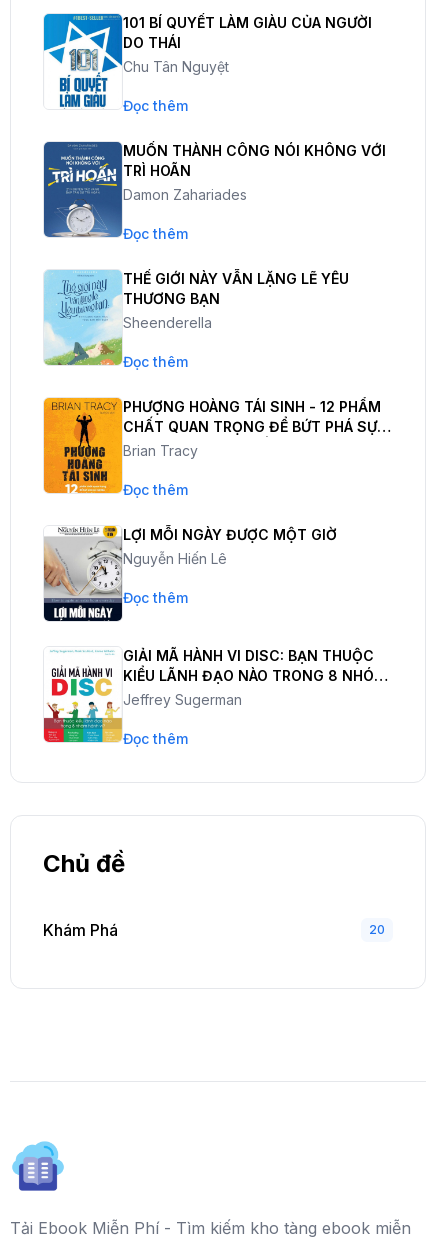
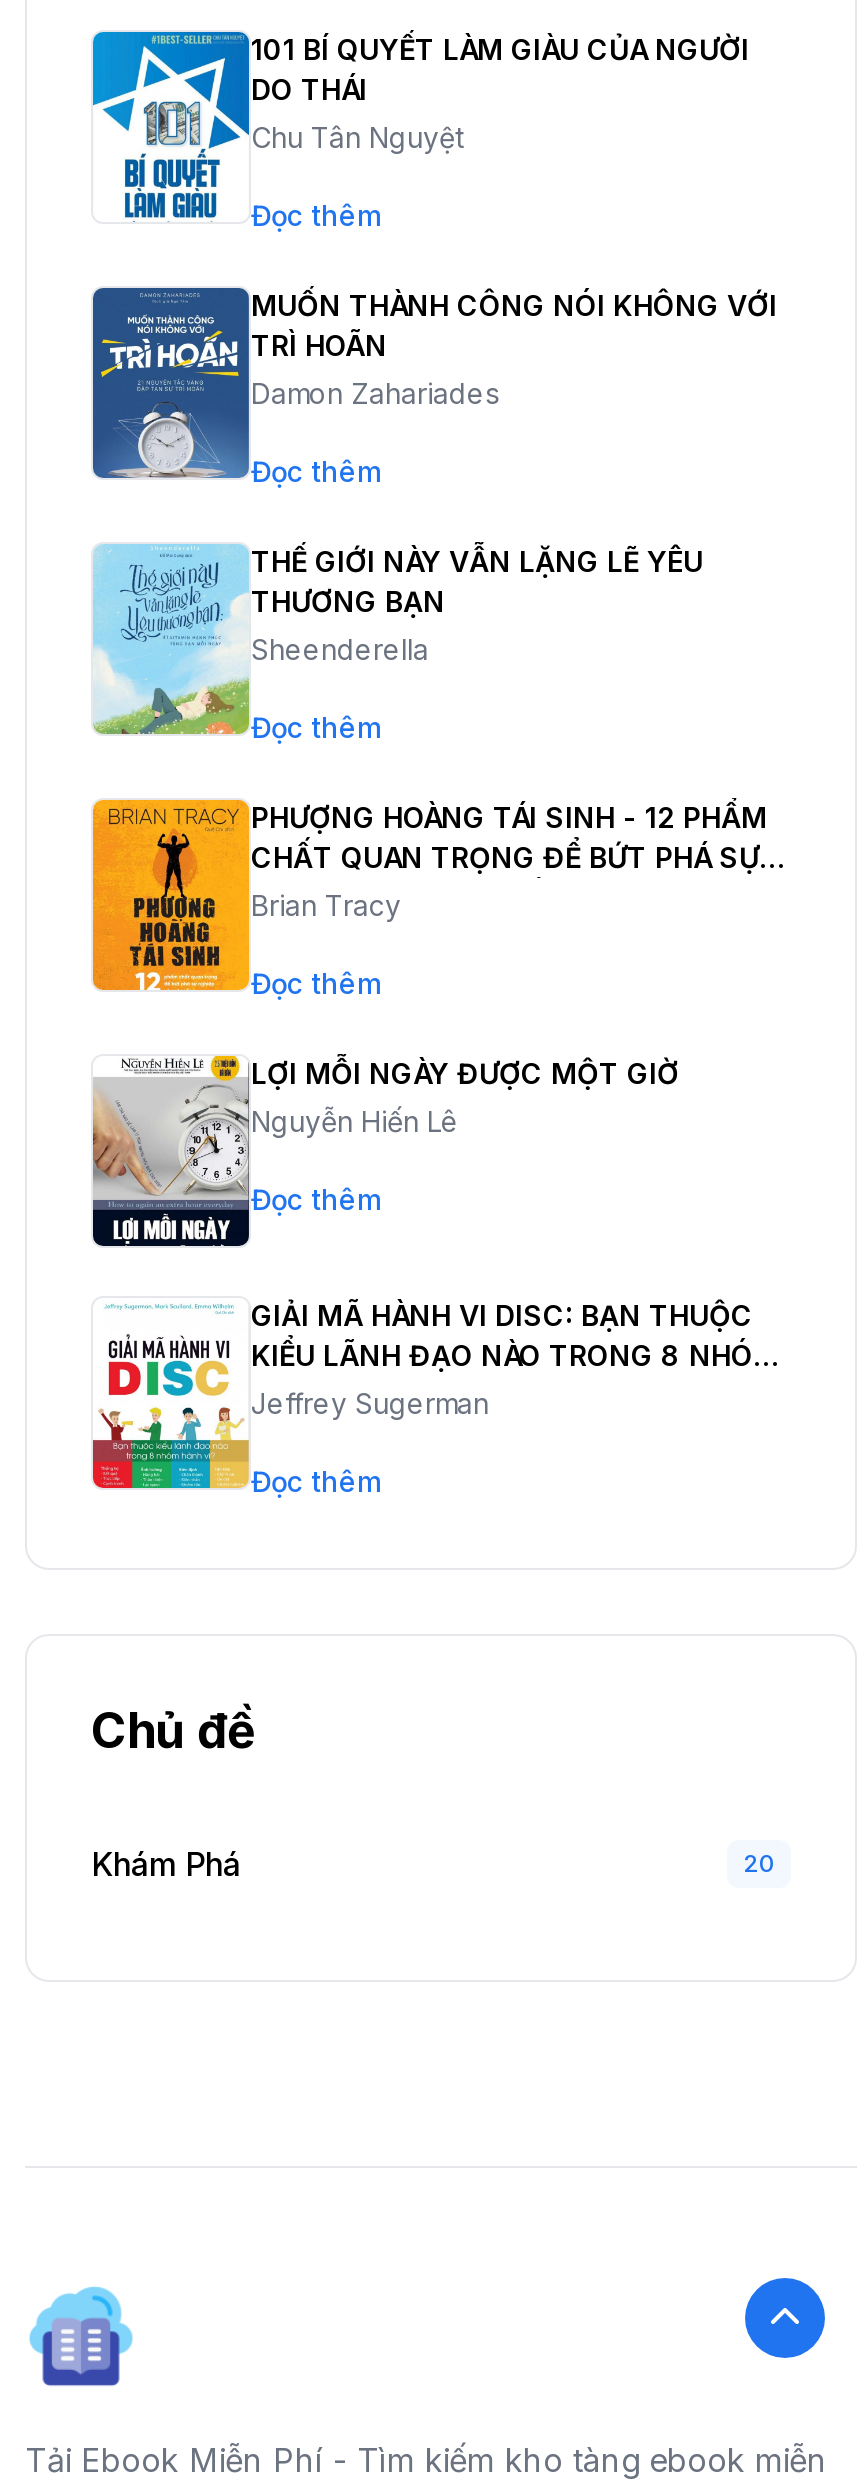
+ [image]
